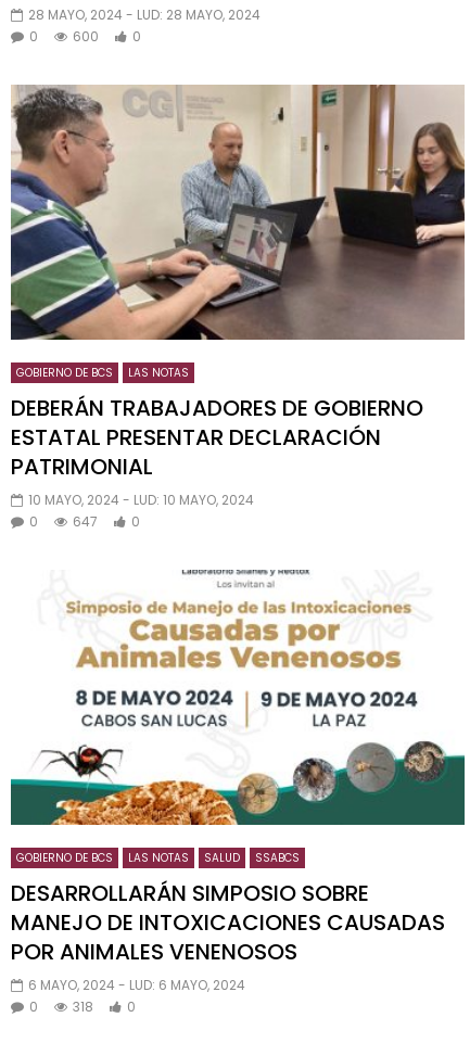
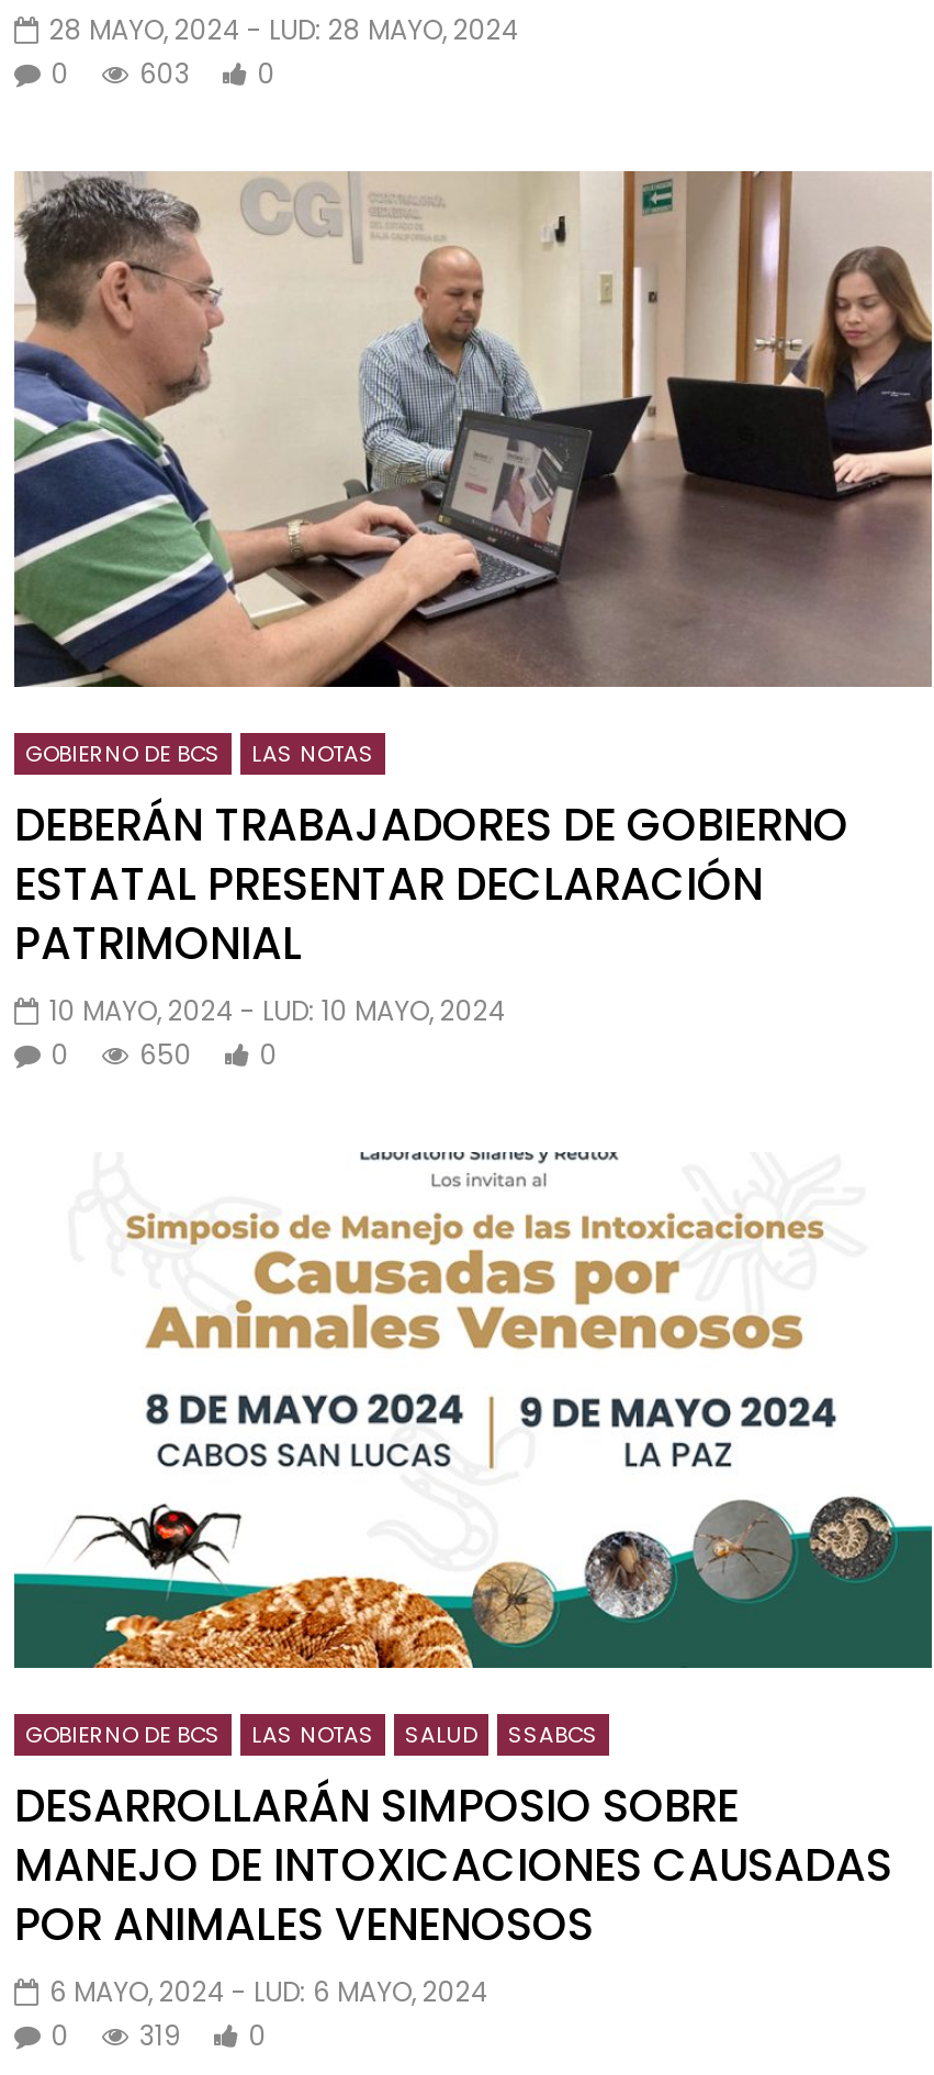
- 0 600 0
+ 0 603 0

- 0 647 0
+ 0 650 0

- 0 318 0
+ 0 319 0
